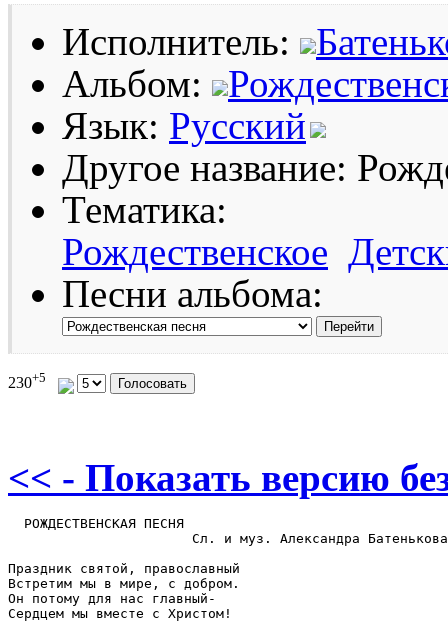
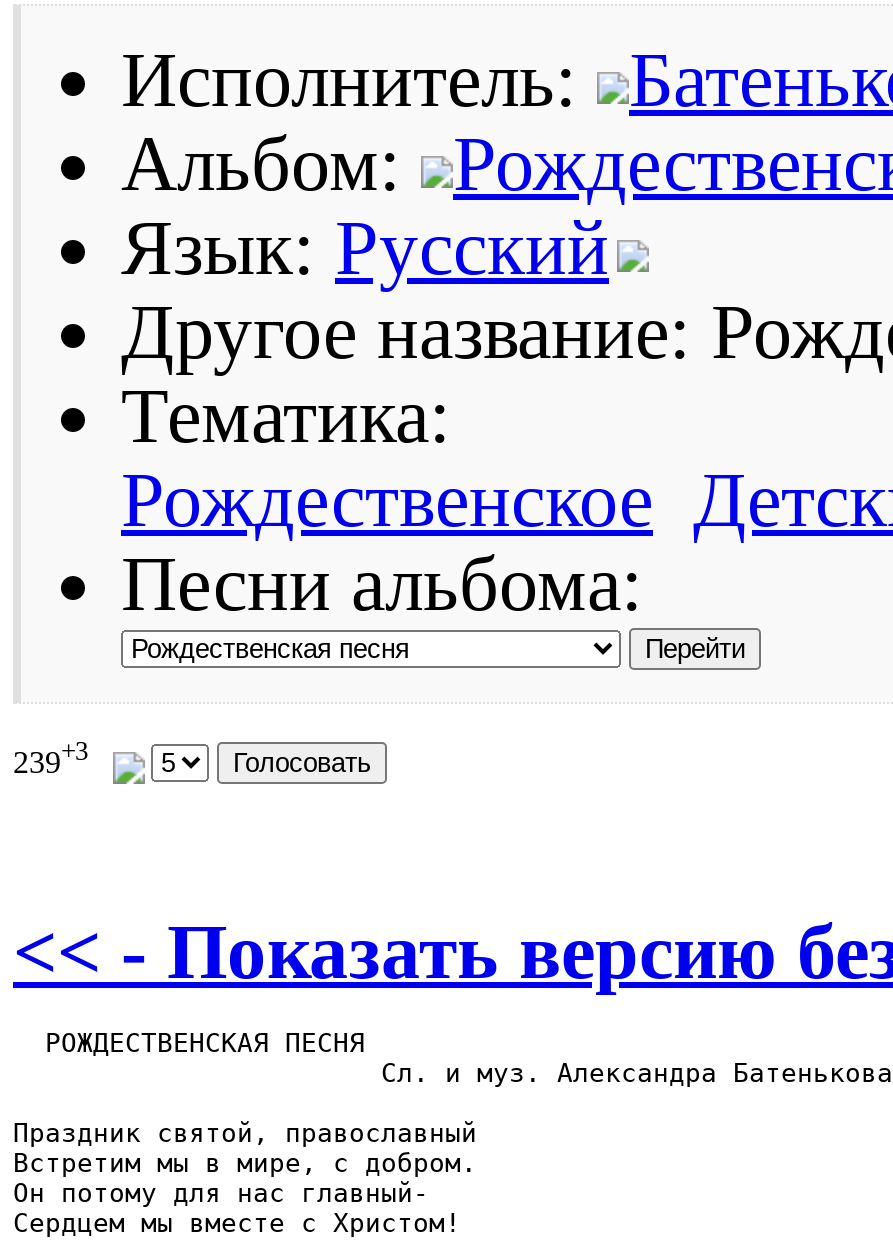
- 230+5
+ 239+3
